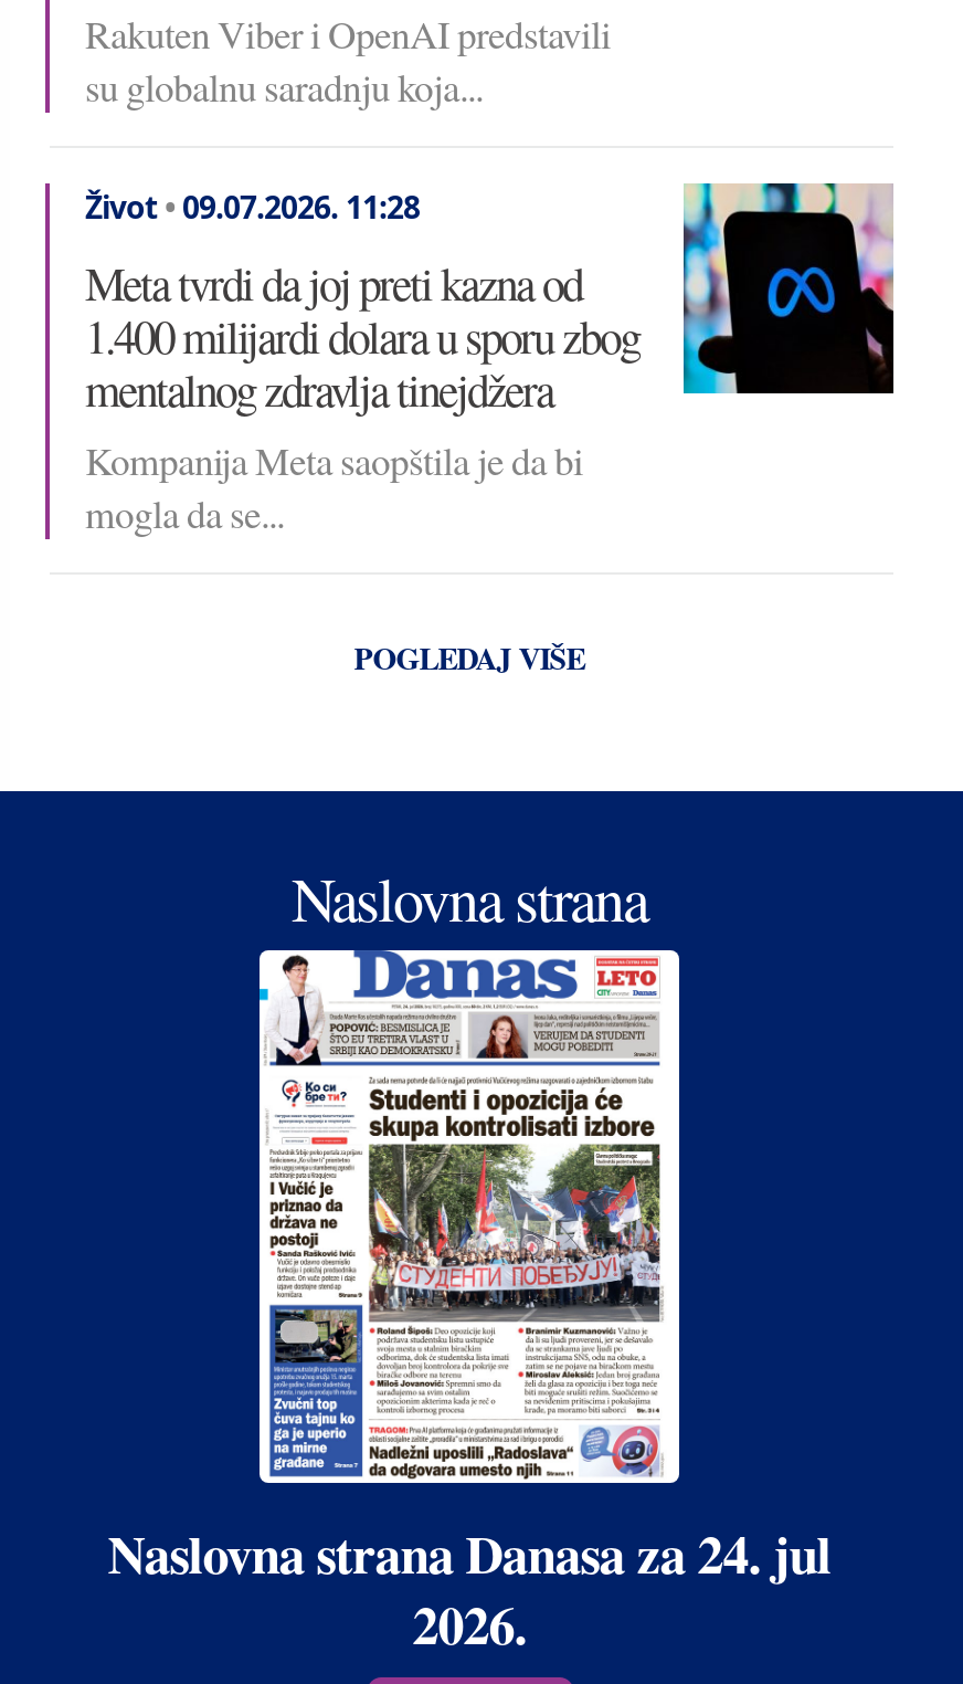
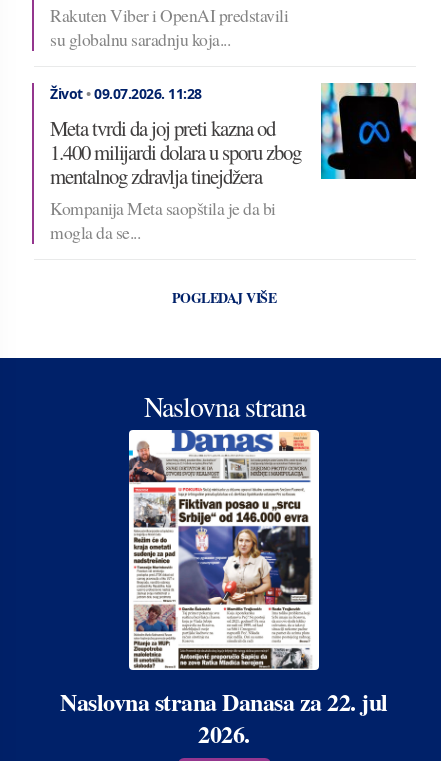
- [image]
- Naslovna strana Danasa za 24. jul
+ [image]
+ Naslovna strana Danasa za 22. jul
